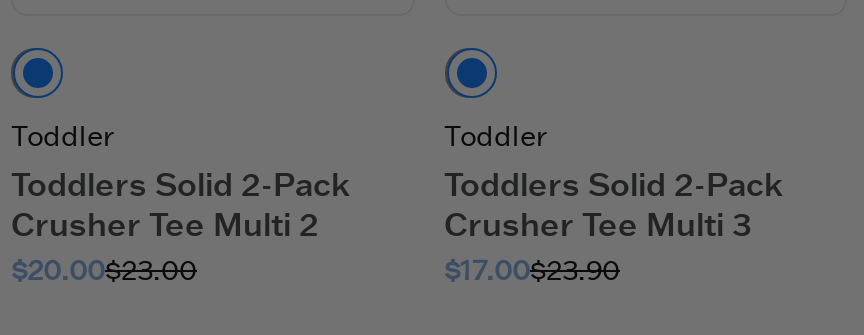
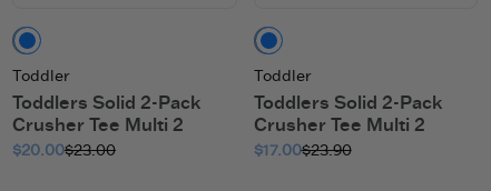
- Crusher Tee Multi 3
+ Crusher Tee Multi 2
